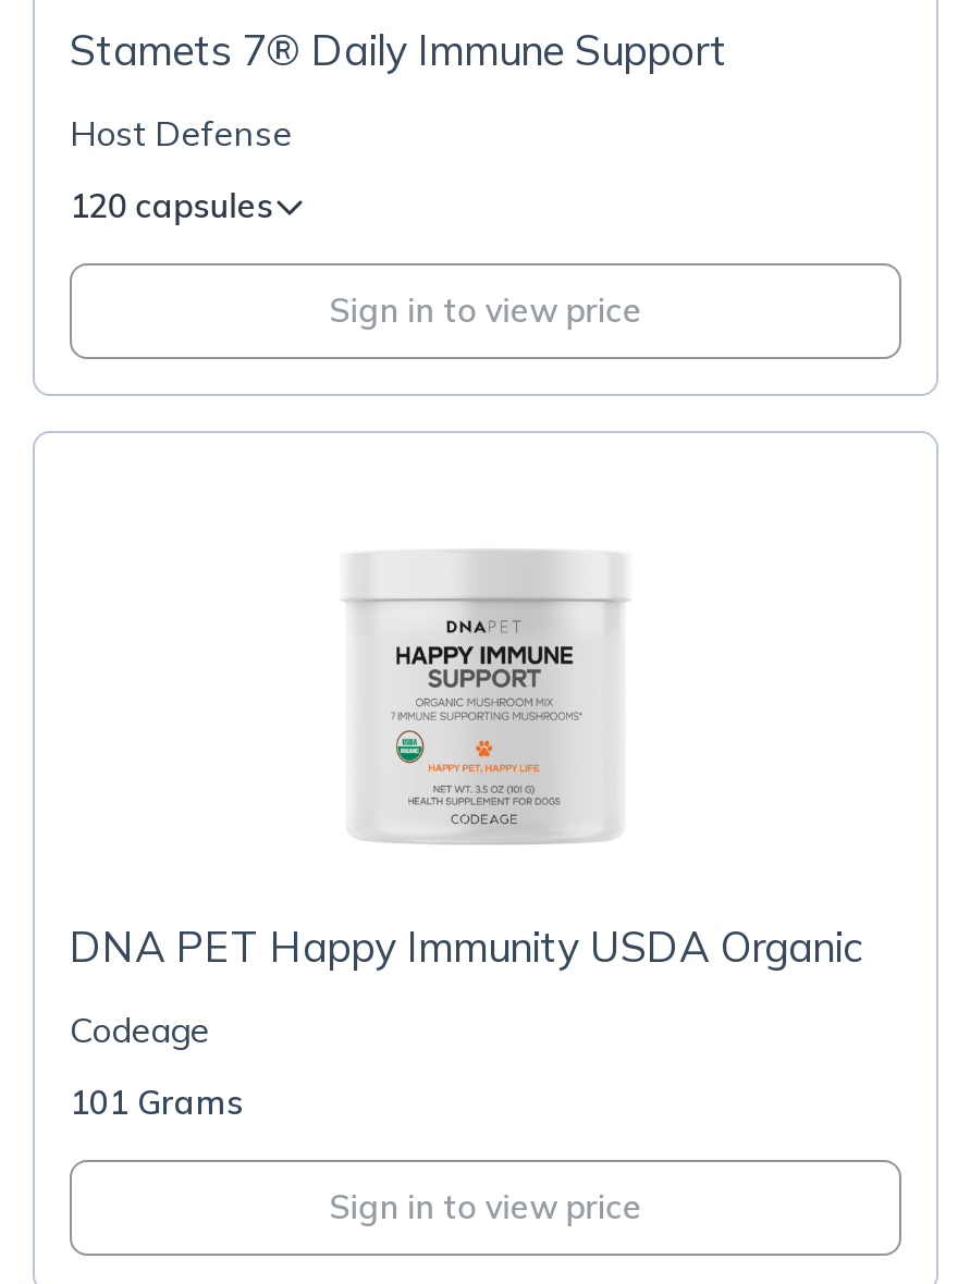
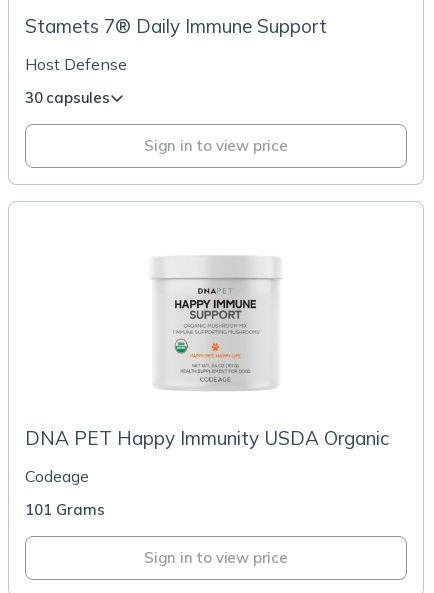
- 120 capsules
+ 30 capsules
